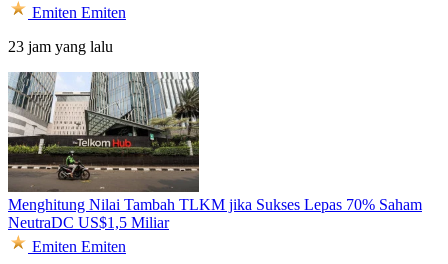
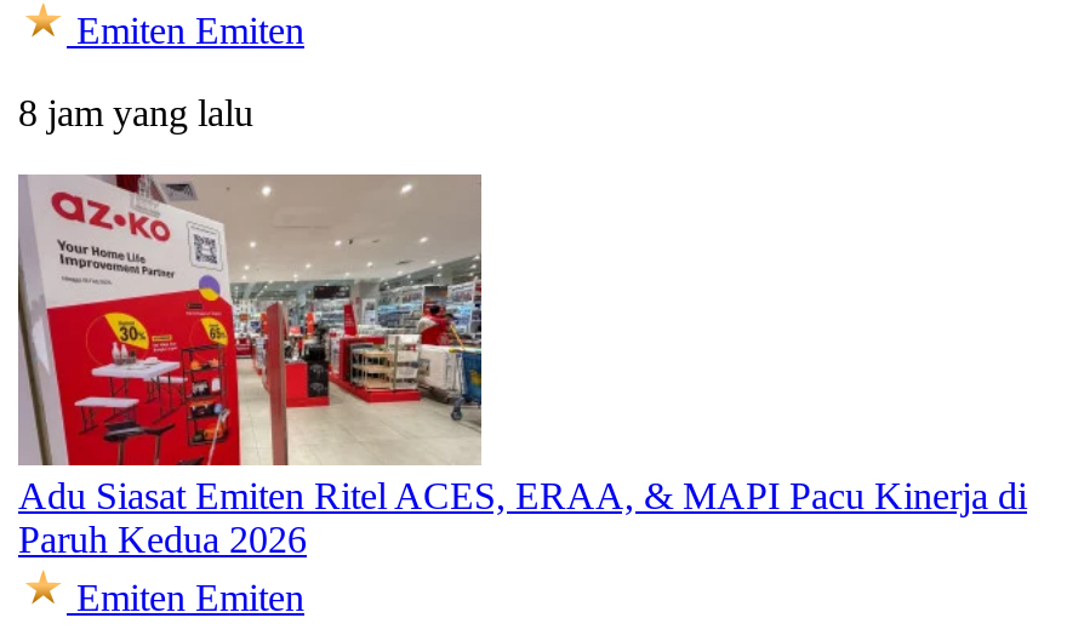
- 23 jam yang lalu
+ 8 jam yang lalu

- [image]
- Menghitung Nilai Tambah TLKM jika Sukses Lepas 70% Saham
- NeutraDC US$1,5 Miliar
+ [image]
+ Adu Siasat Emiten Ritel ACES, ERAA, & MAPI Pacu Kinerja di
+ Paruh Kedua 2026
